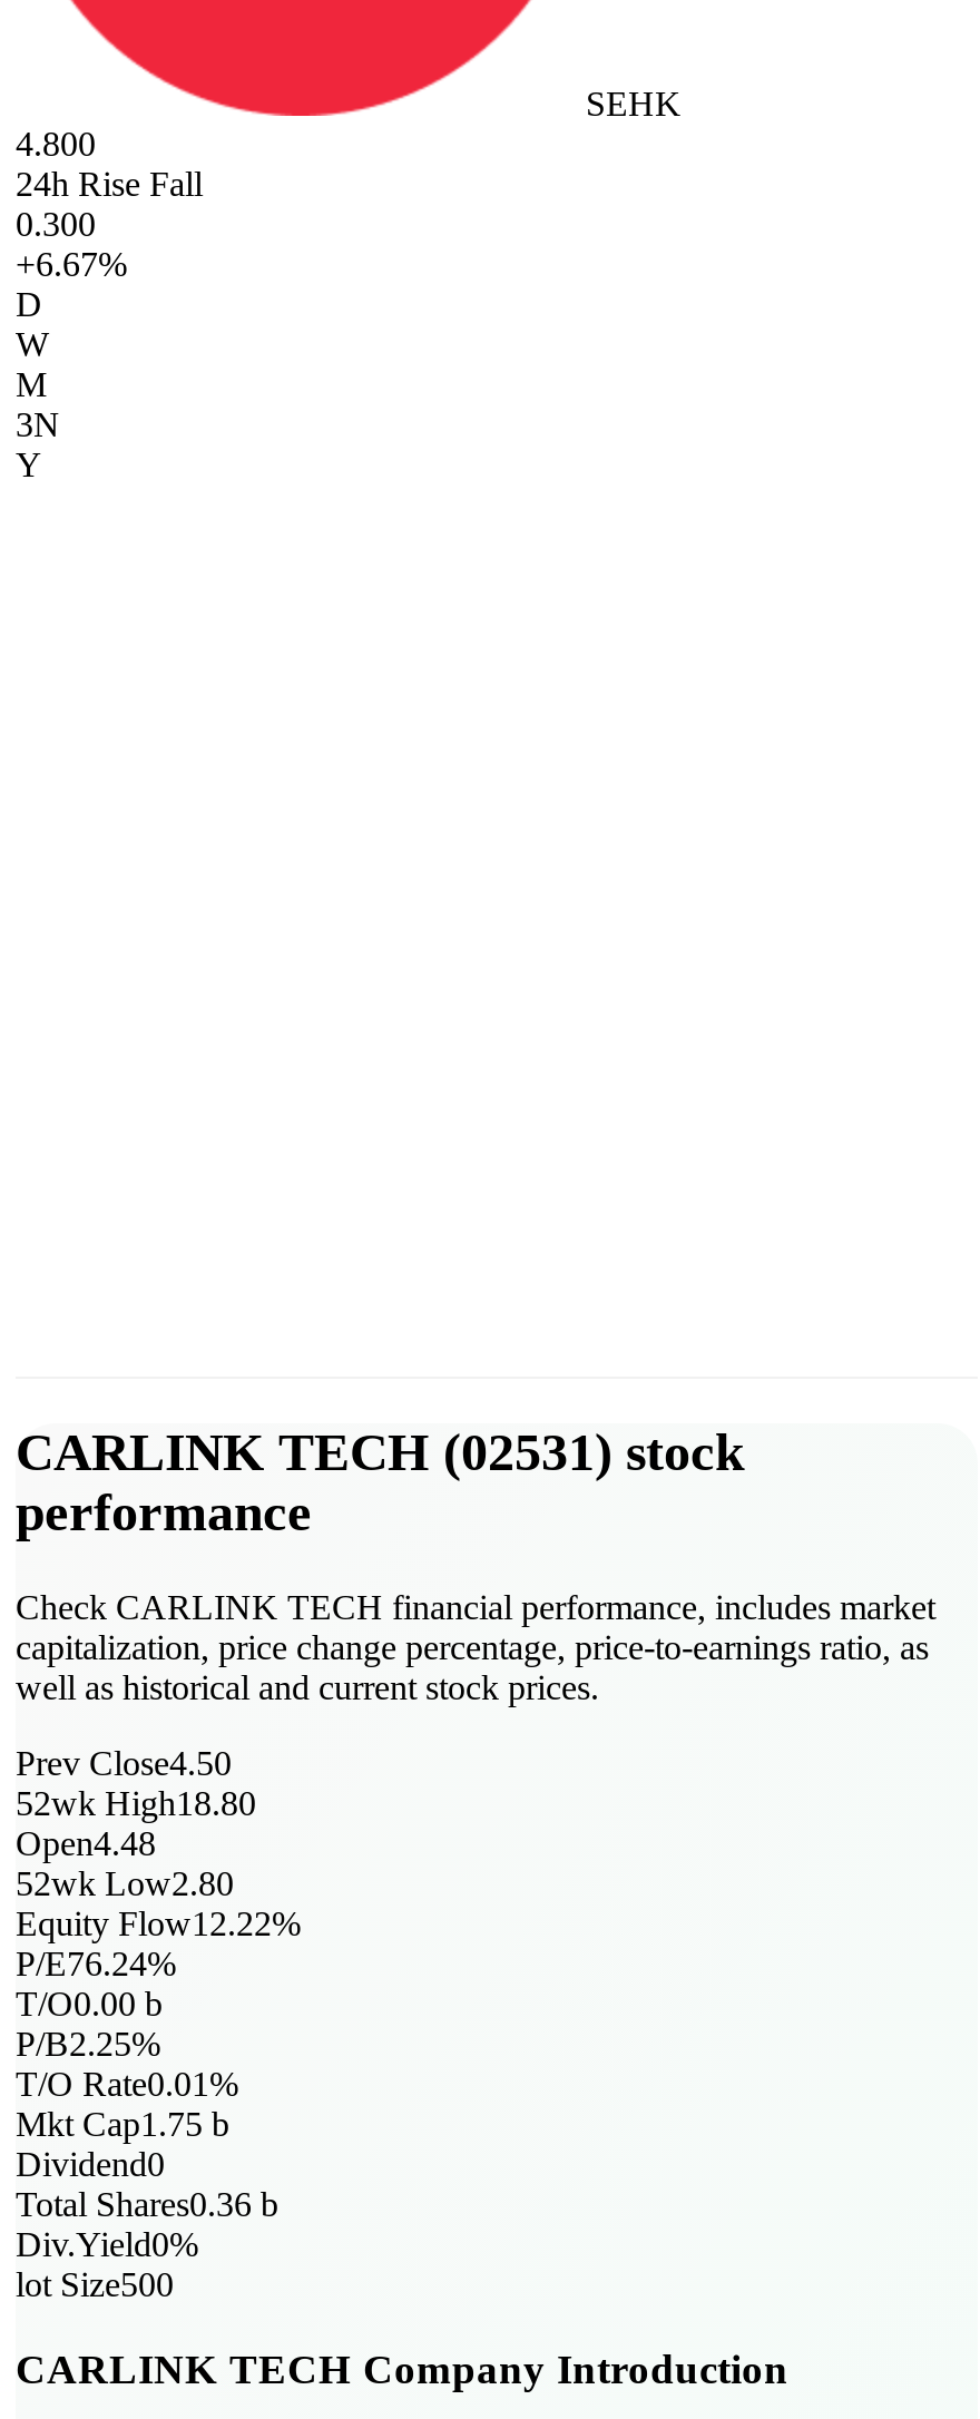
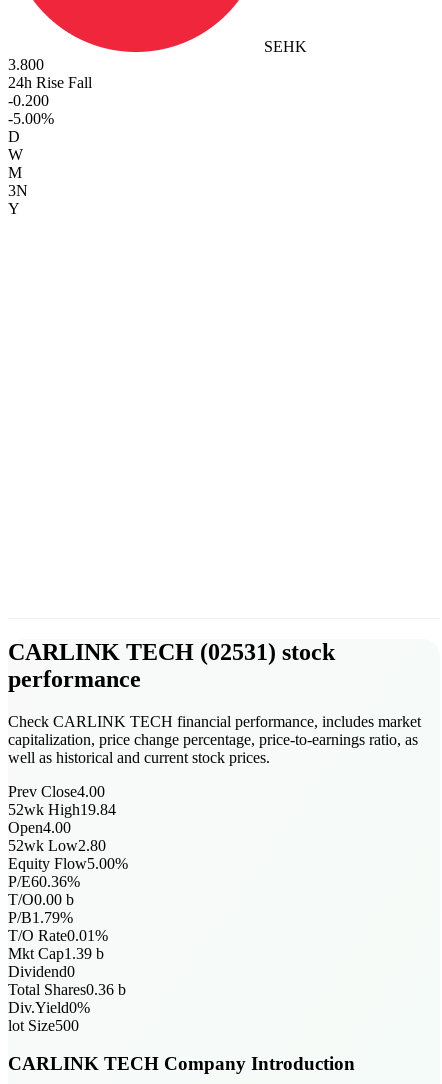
- 4.800
+ 3.800

- 0.300
+ -0.200

- +6.67%
+ -5.00%

- Prev Close4.50
+ Prev Close4.00

- 52wk High18.80
+ 52wk High19.84

- Open4.48
+ Open4.00

- Equity Flow12.22%
+ Equity Flow5.00%

- P/E76.24%
+ P/E60.36%

- P/B2.25%
+ P/B1.79%

- Mkt Cap1.75 b
+ Mkt Cap1.39 b
